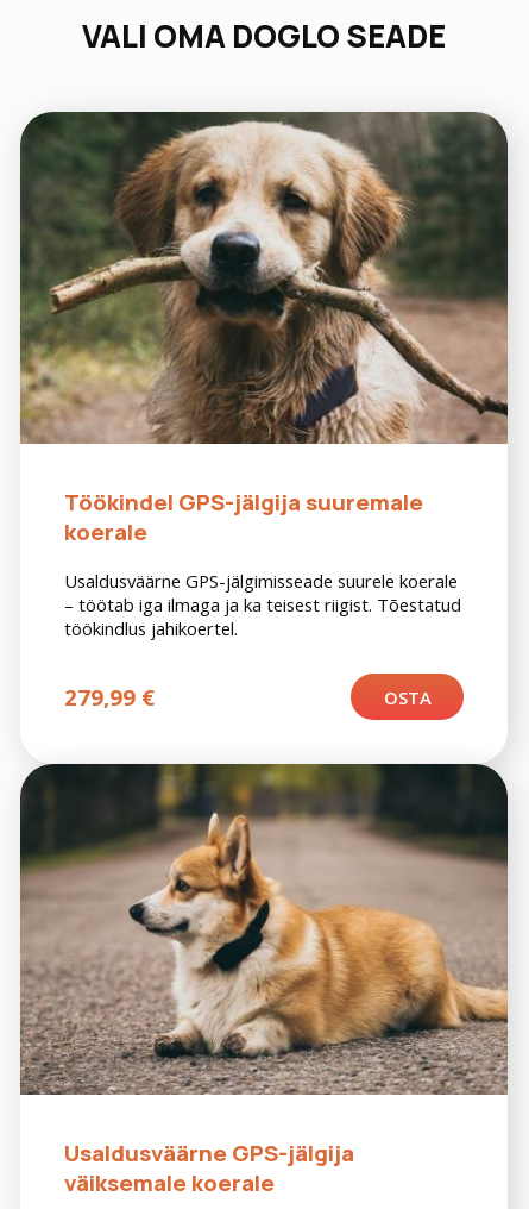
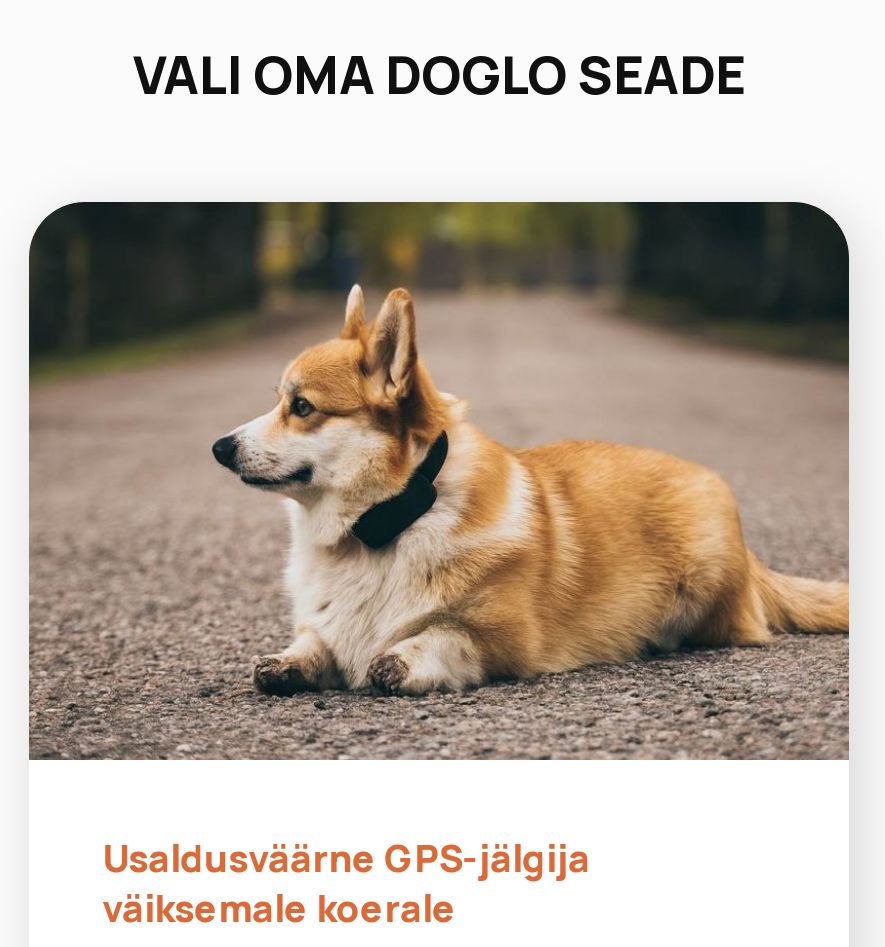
- [image]
- Töökindel GPS-jälgija suuremale
- koerale
- Usaldusväärne GPS-jälgimisseade suurele koerale
- – töötab iga ilmaga ja ka teisest riigist. Tõestatud
- töökindlus jahikoertel.
- 279,99 €
- OSTA
